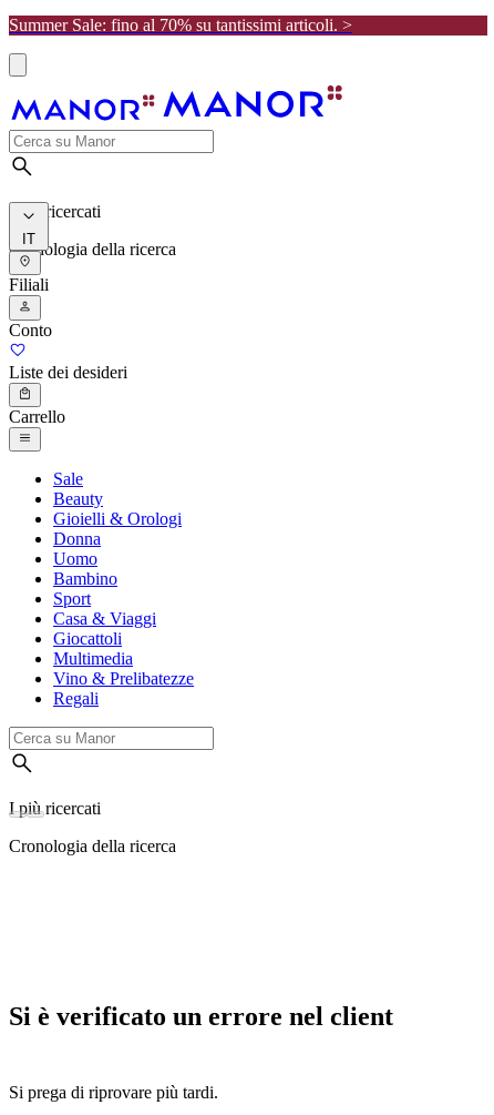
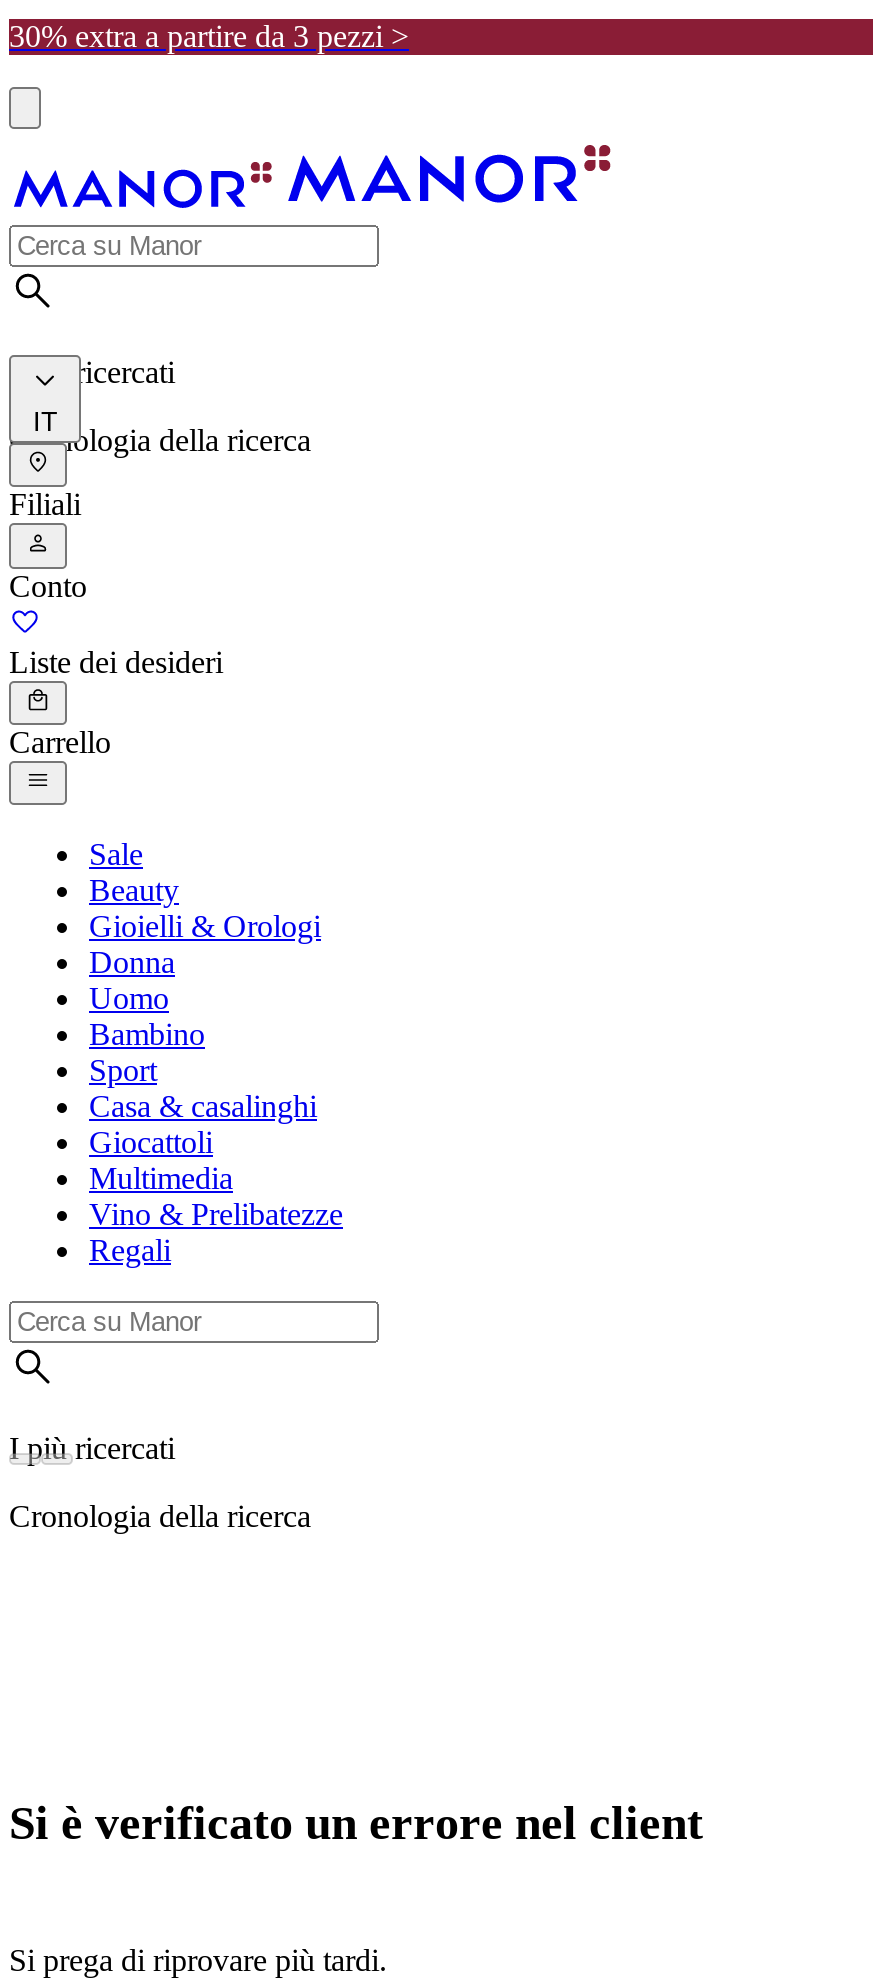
- Summer Sale: fino al 70% su tantissimi articoli. >
+ 30% extra a partire da 3 pezzi >

- Casa & Viaggi
+ Casa & casalinghi
